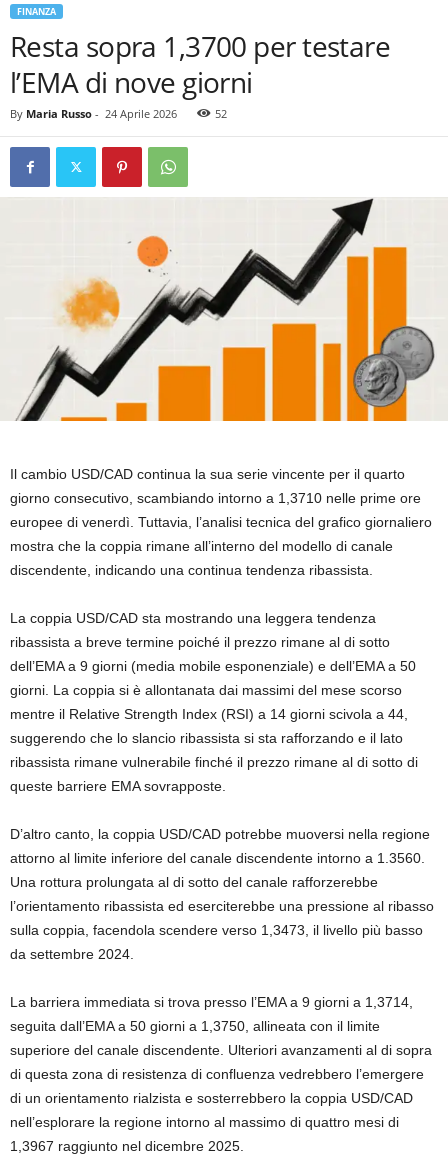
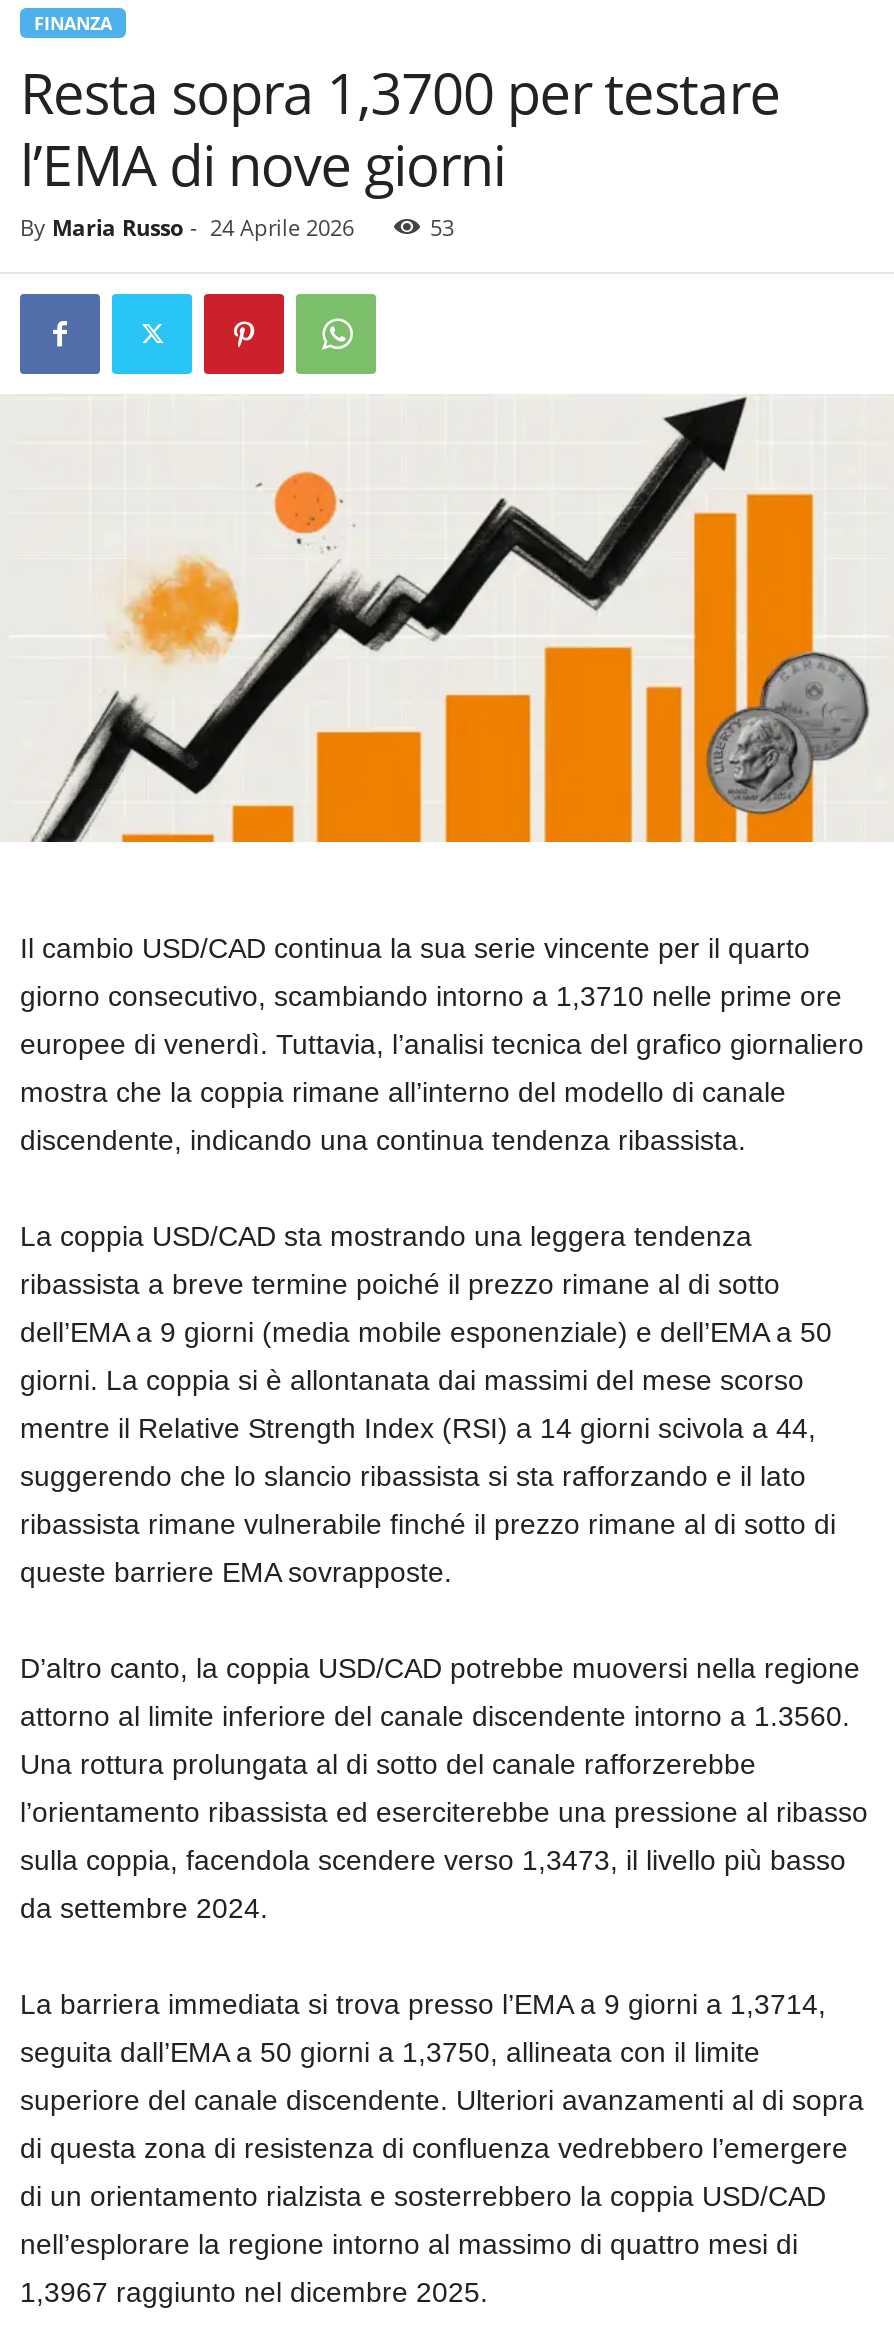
- 52
+ 53
